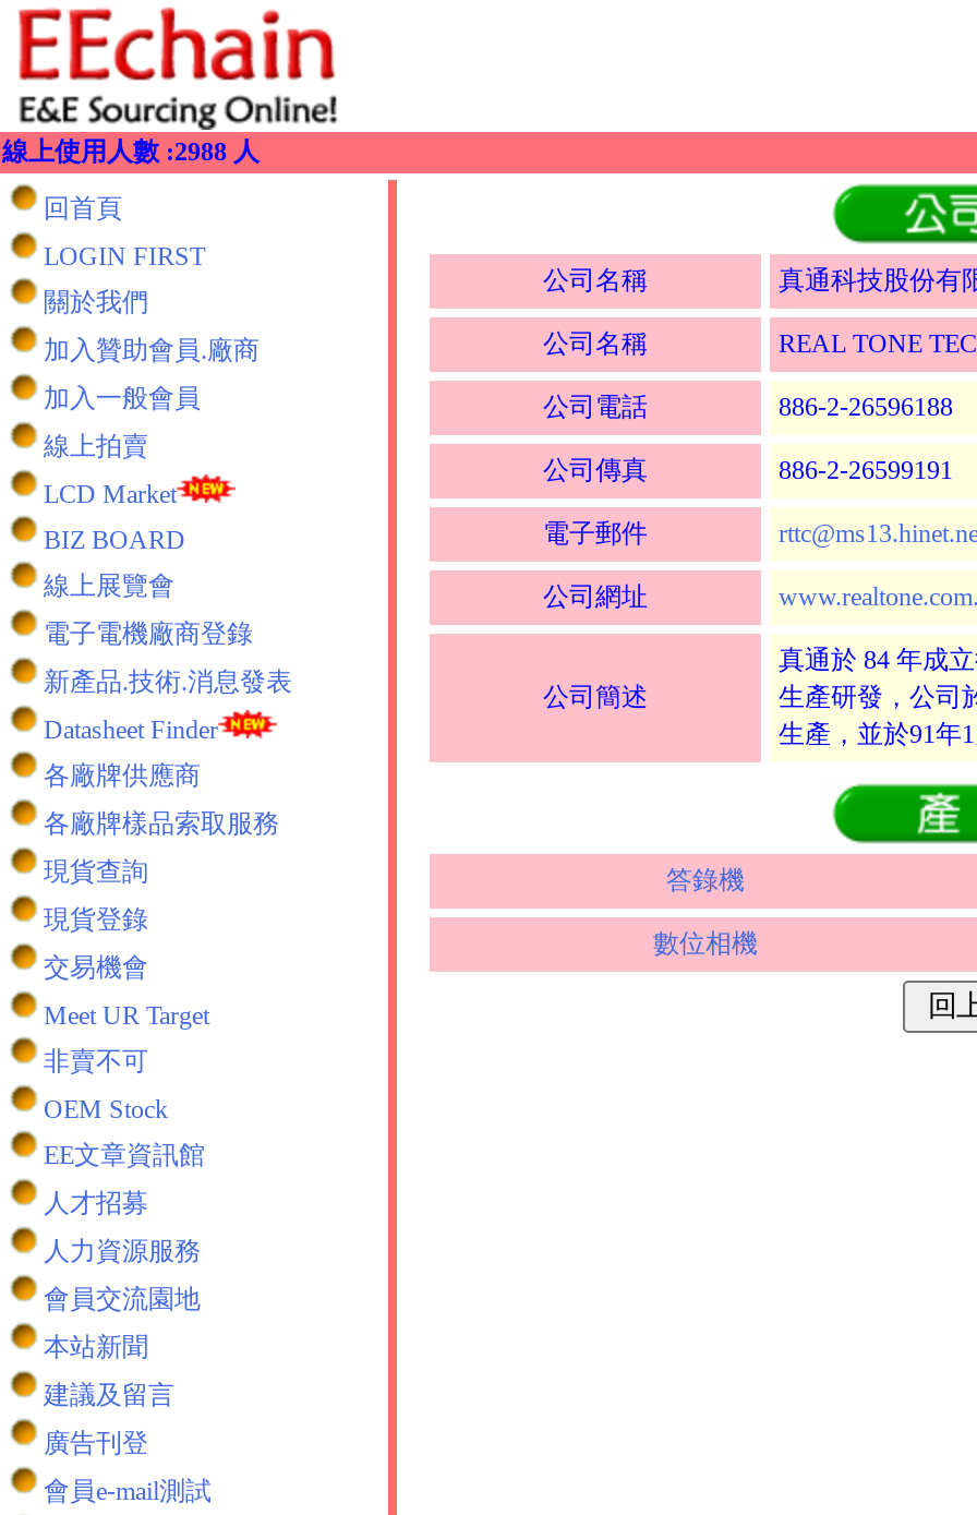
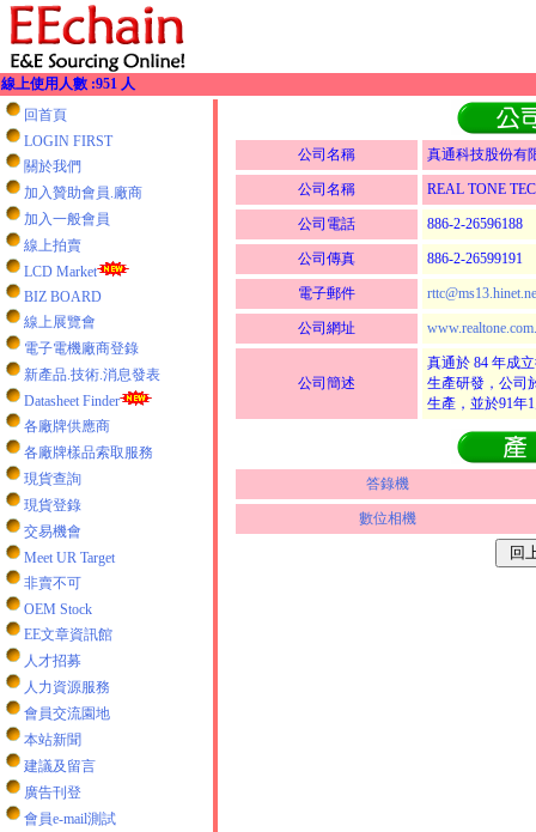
- 線上使用人數 :2988 人
+ 線上使用人數 :951 人
